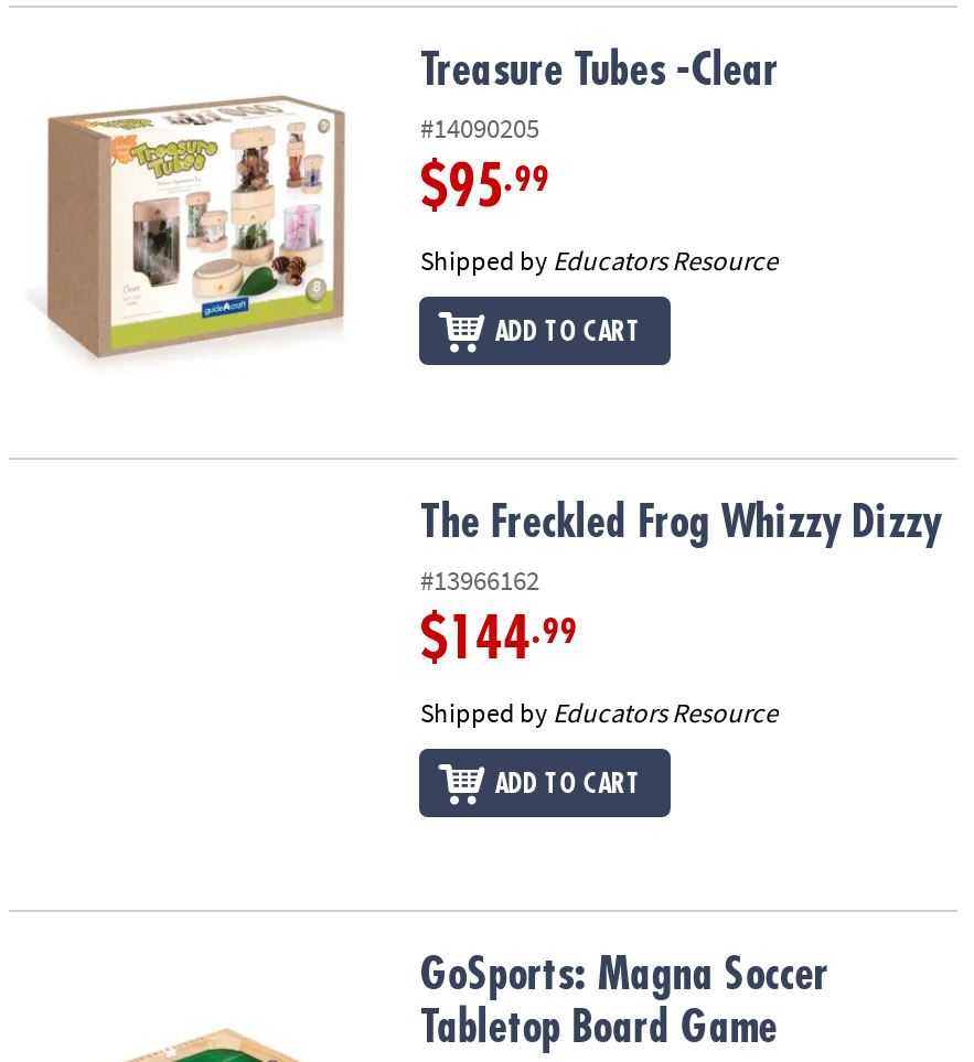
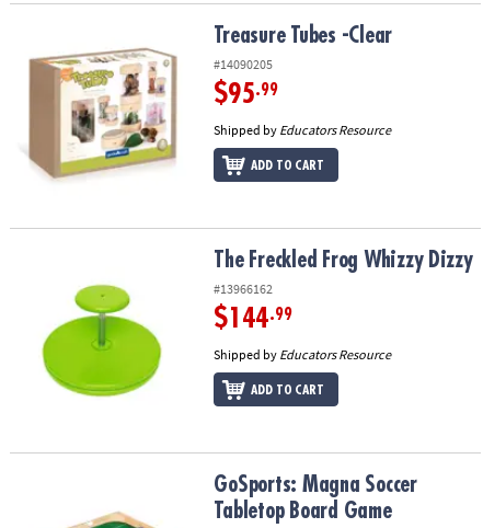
+ [image]
